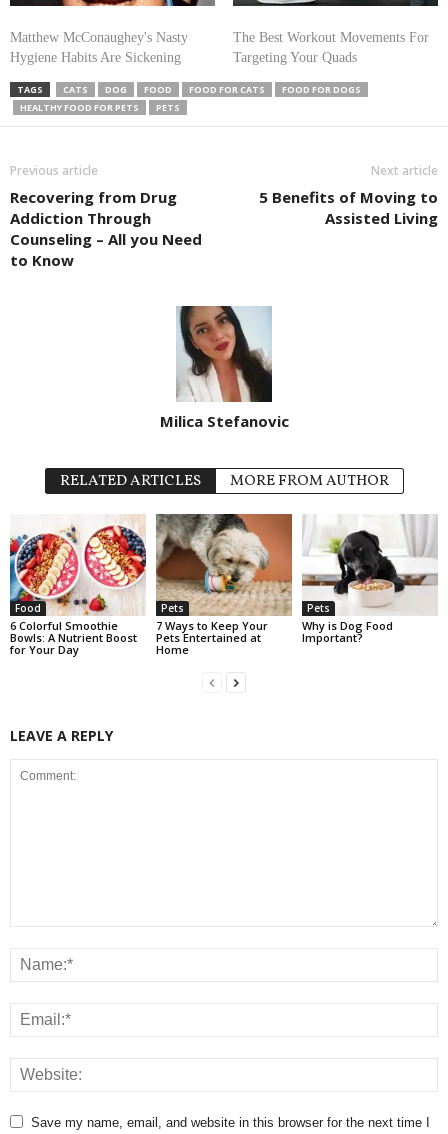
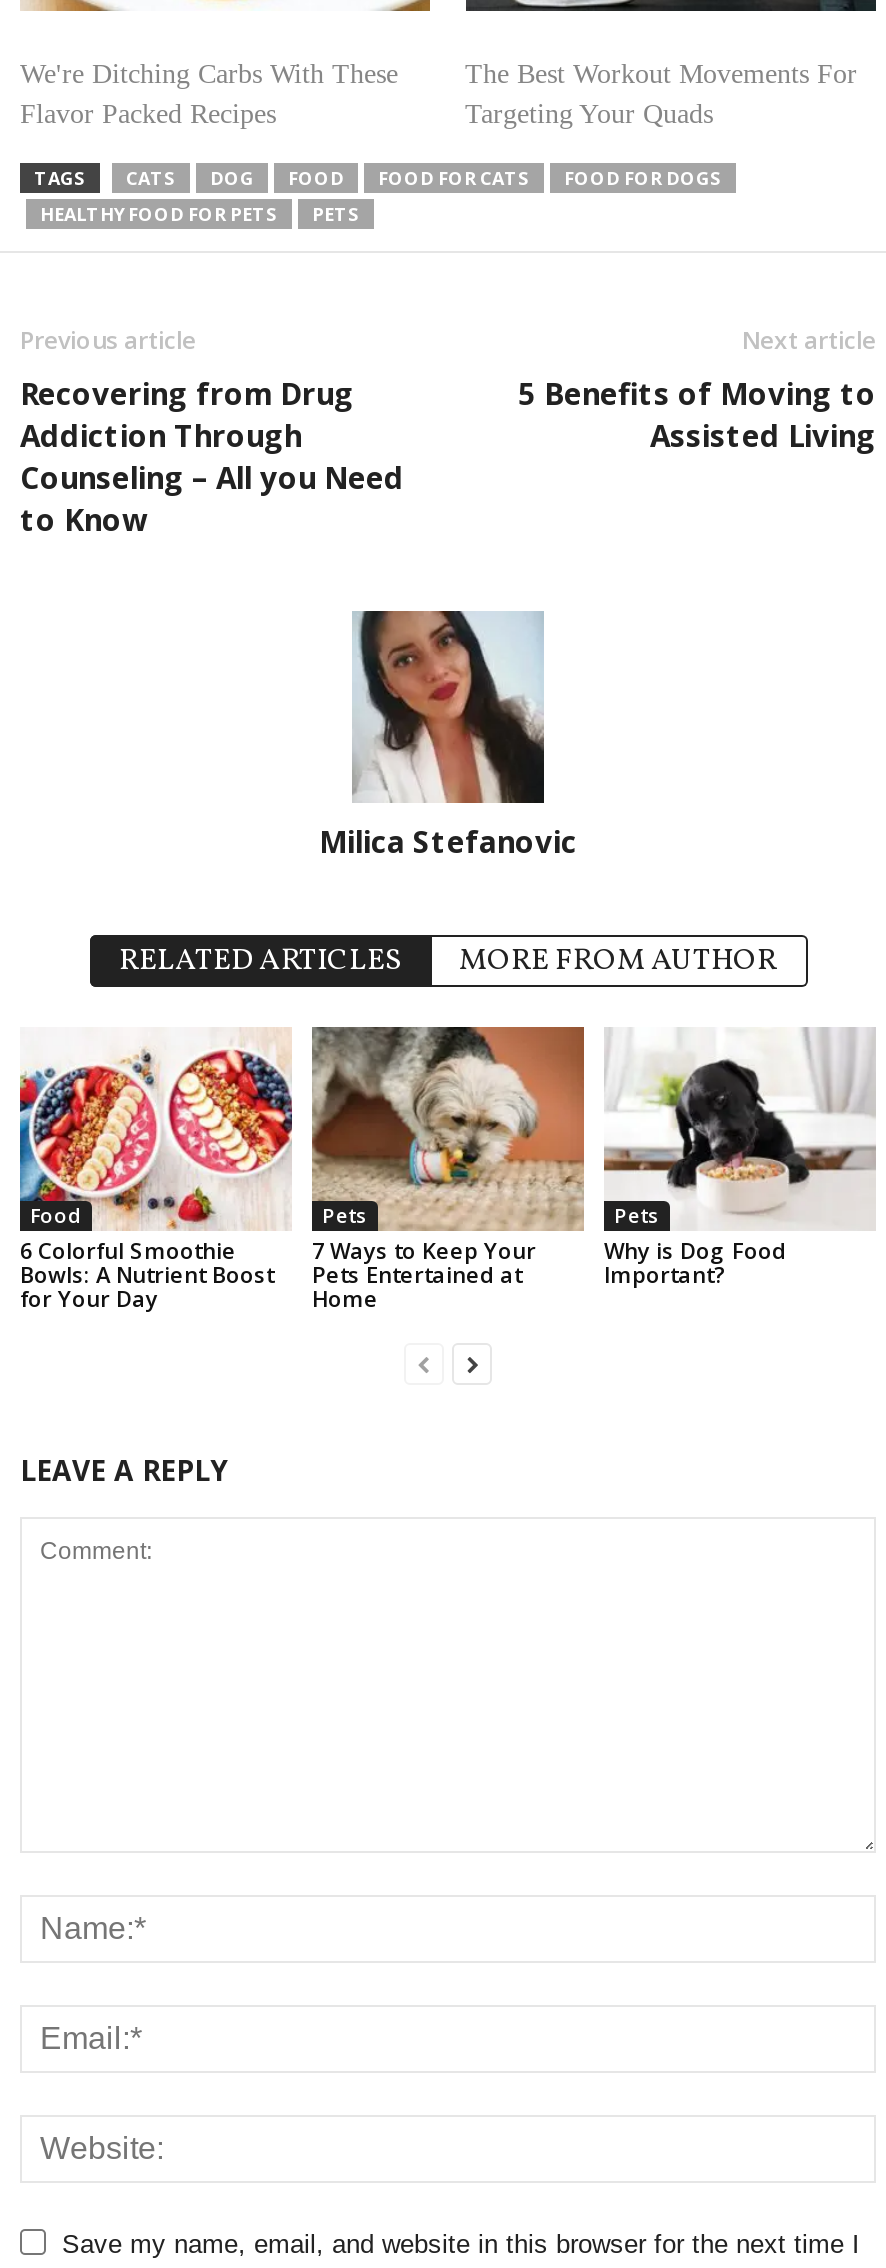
- Matthew McConaughey's Nasty
- Hygiene Habits Are Sickening
+ We're Ditching Carbs With These
+ Flavor Packed Recipes
